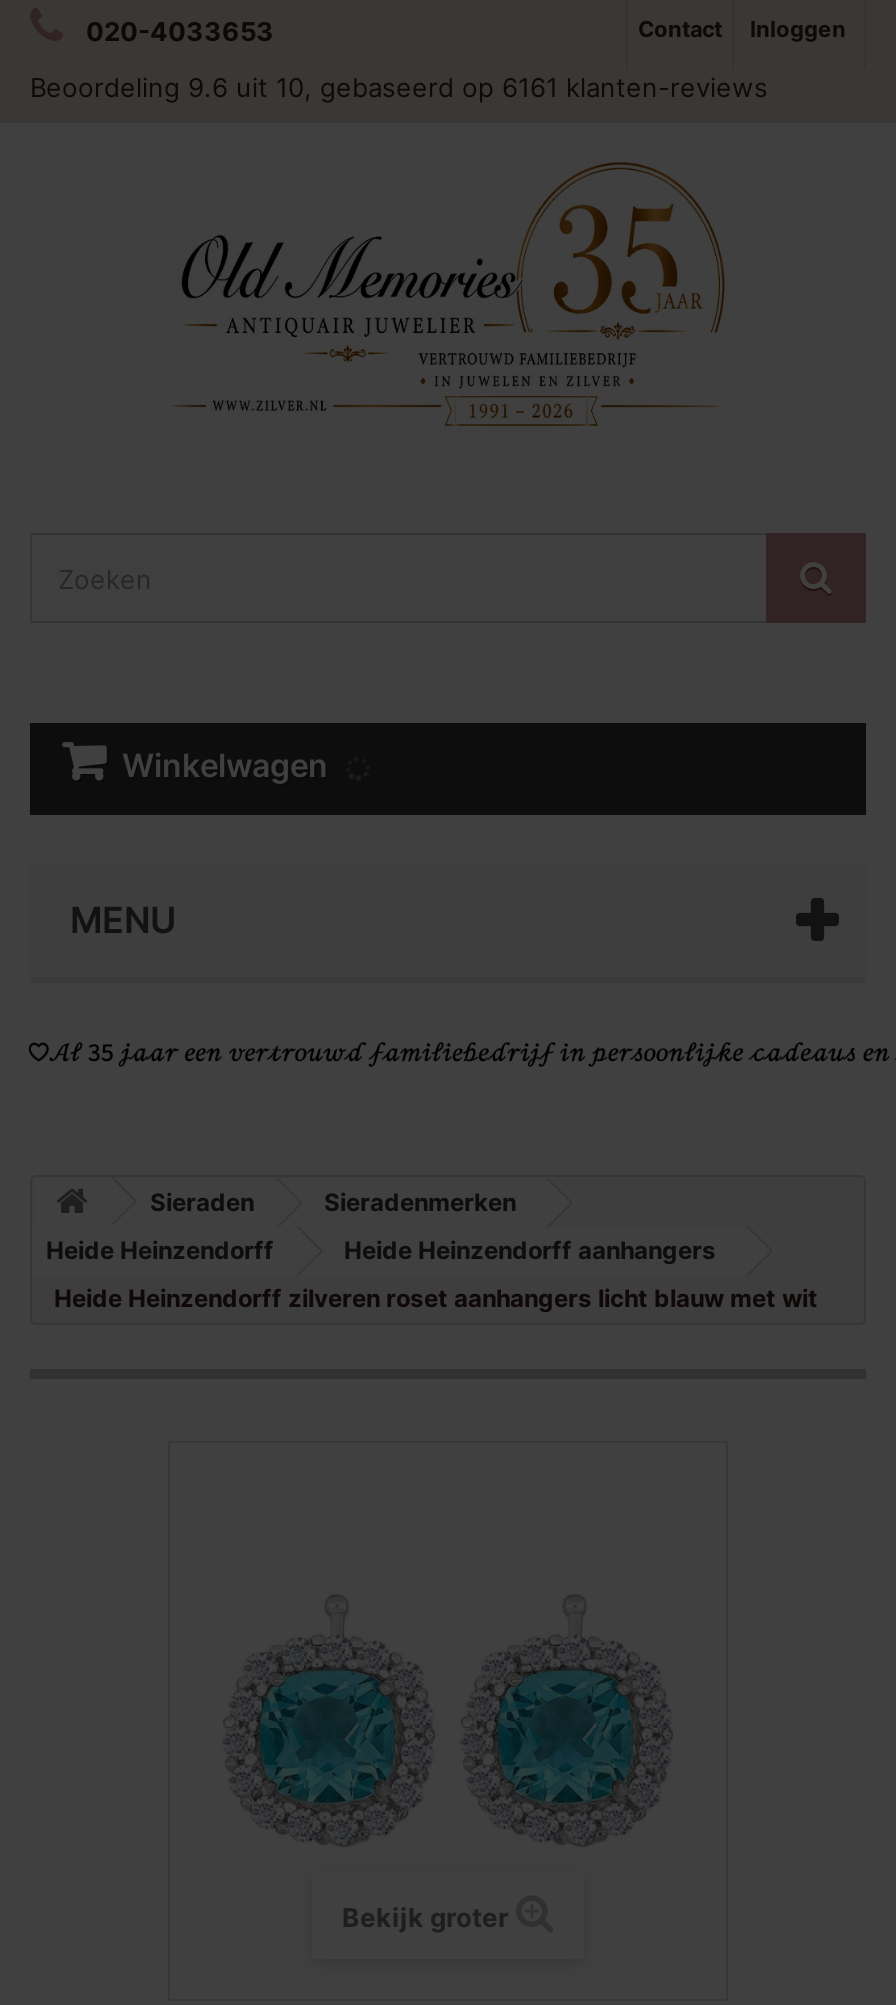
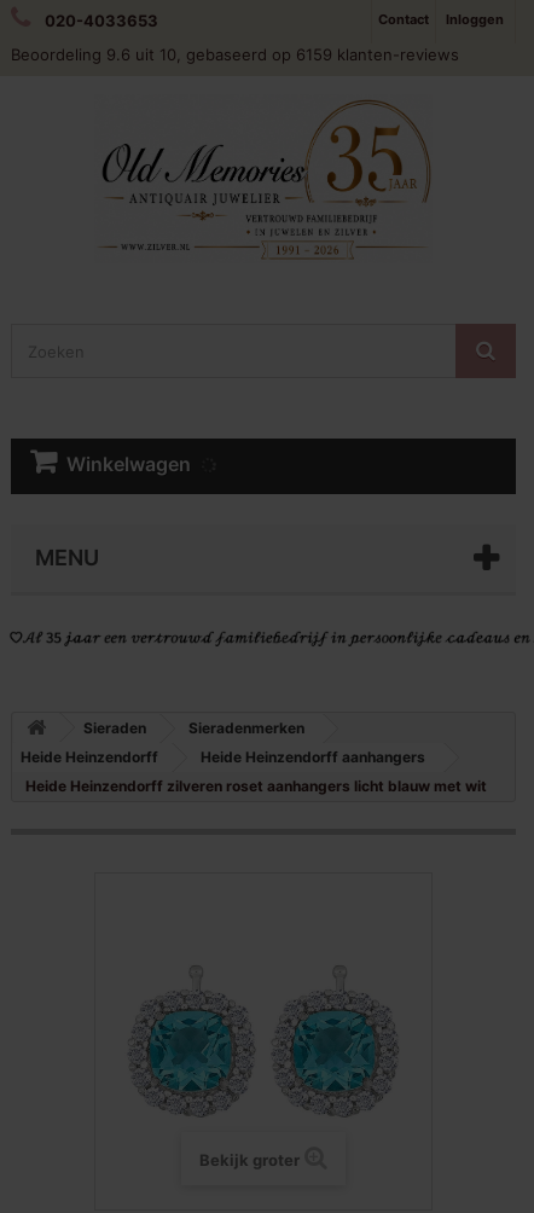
- Beoordeling 9.6 uit 10, gebaseerd op 6161 klanten-reviews
+ Beoordeling 9.6 uit 10, gebaseerd op 6159 klanten-reviews
